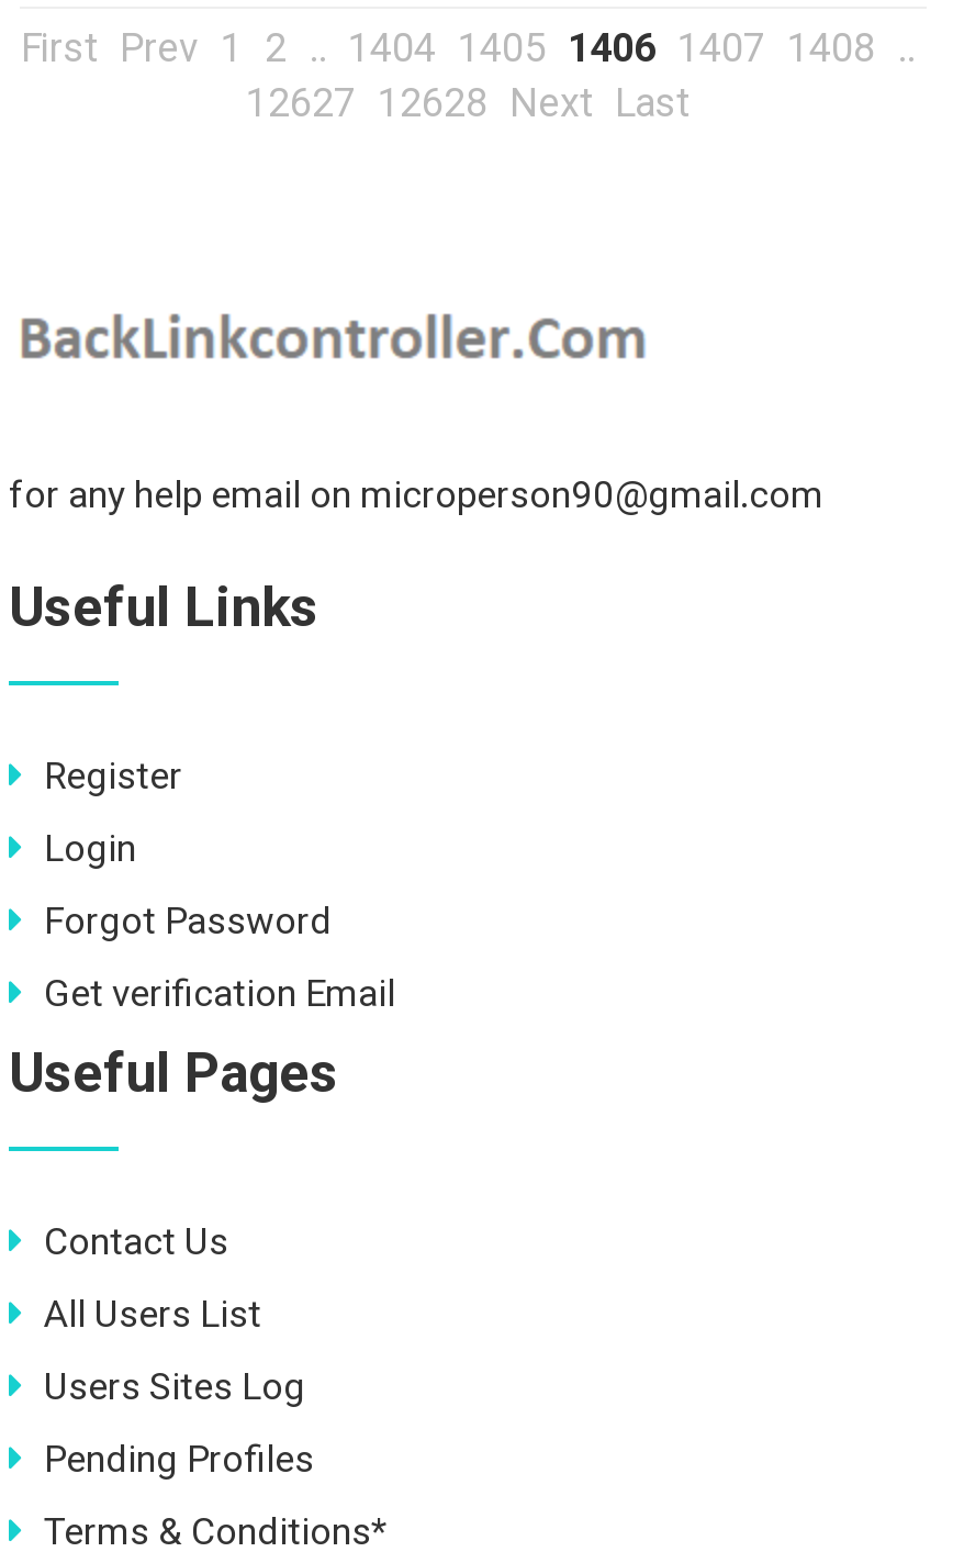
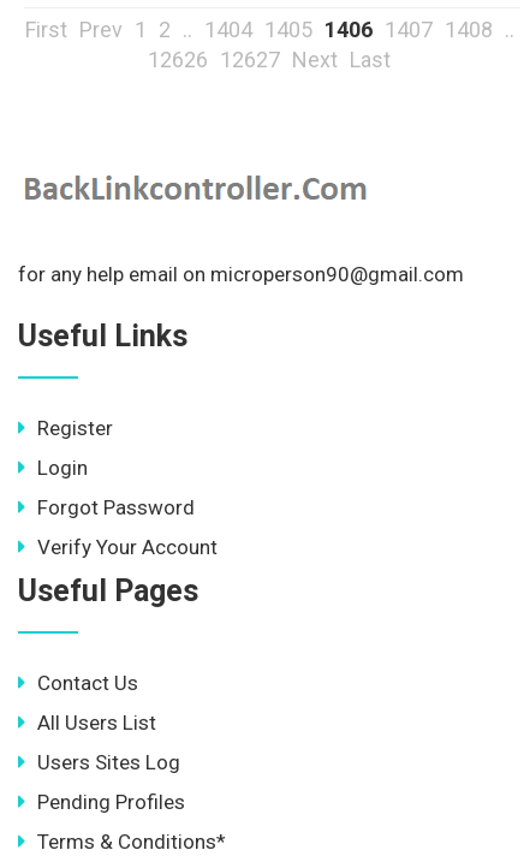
- 12627 12628 Next Last
+ 12626 12627 Next Last

- Get verification Email
+ Verify Your Account
